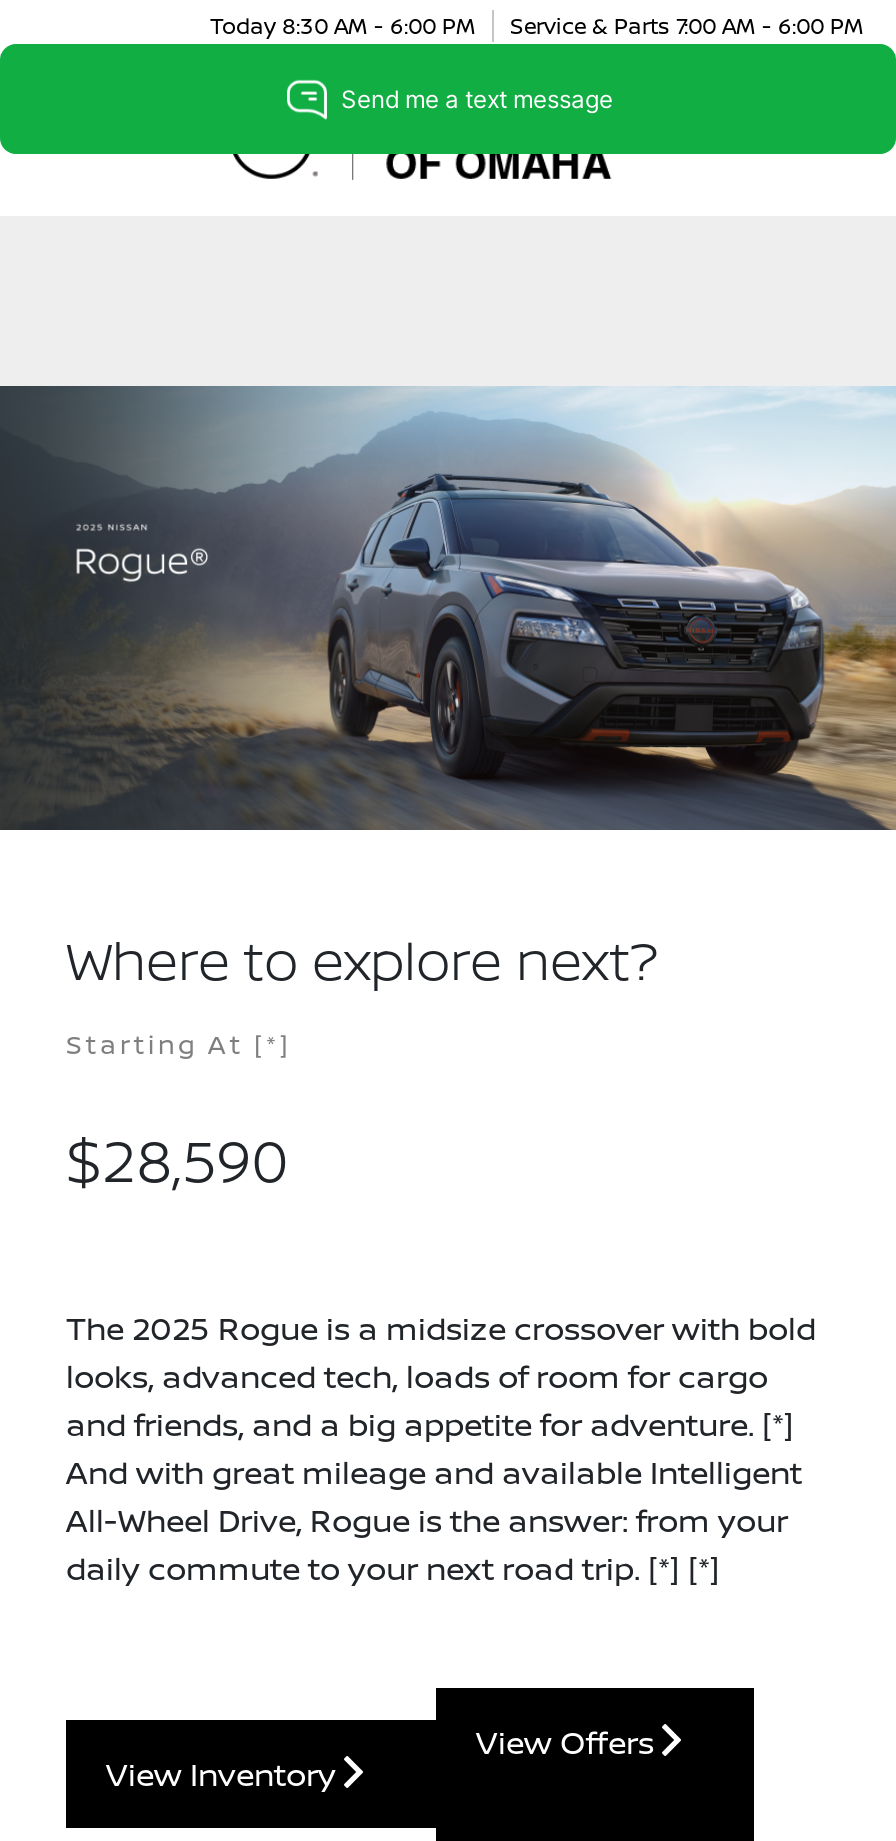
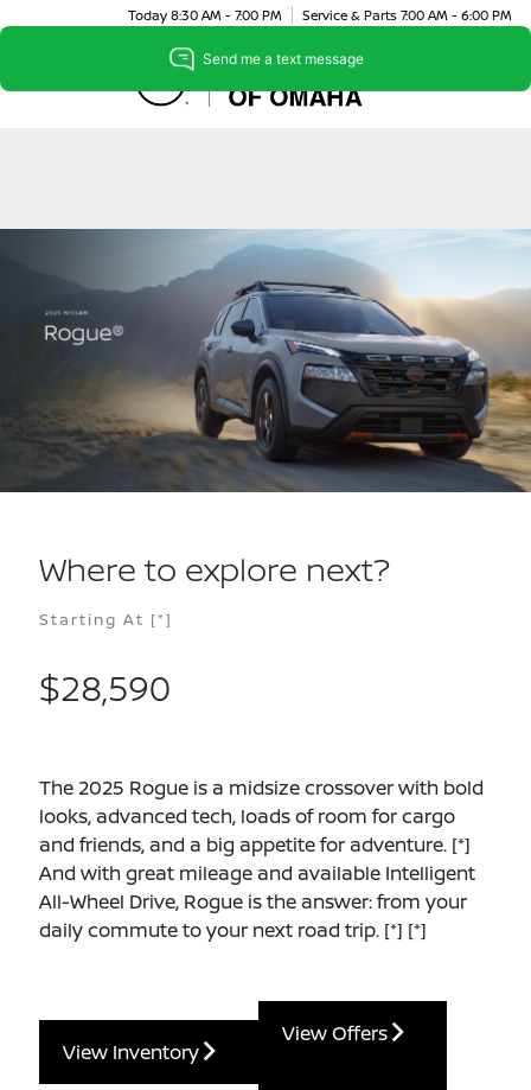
- Today 8:30 AM - 6:00 PM Service & Parts 7:00 AM - 6:00 PM
+ Today 8:30 AM - 7:00 PM Service & Parts 7:00 AM - 6:00 PM
